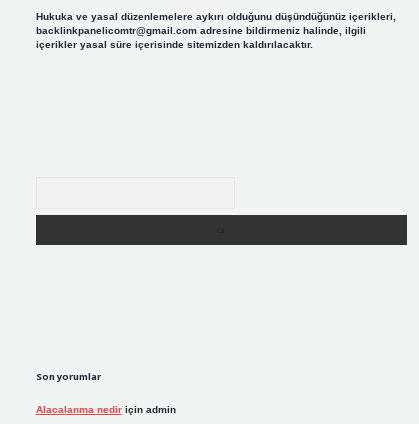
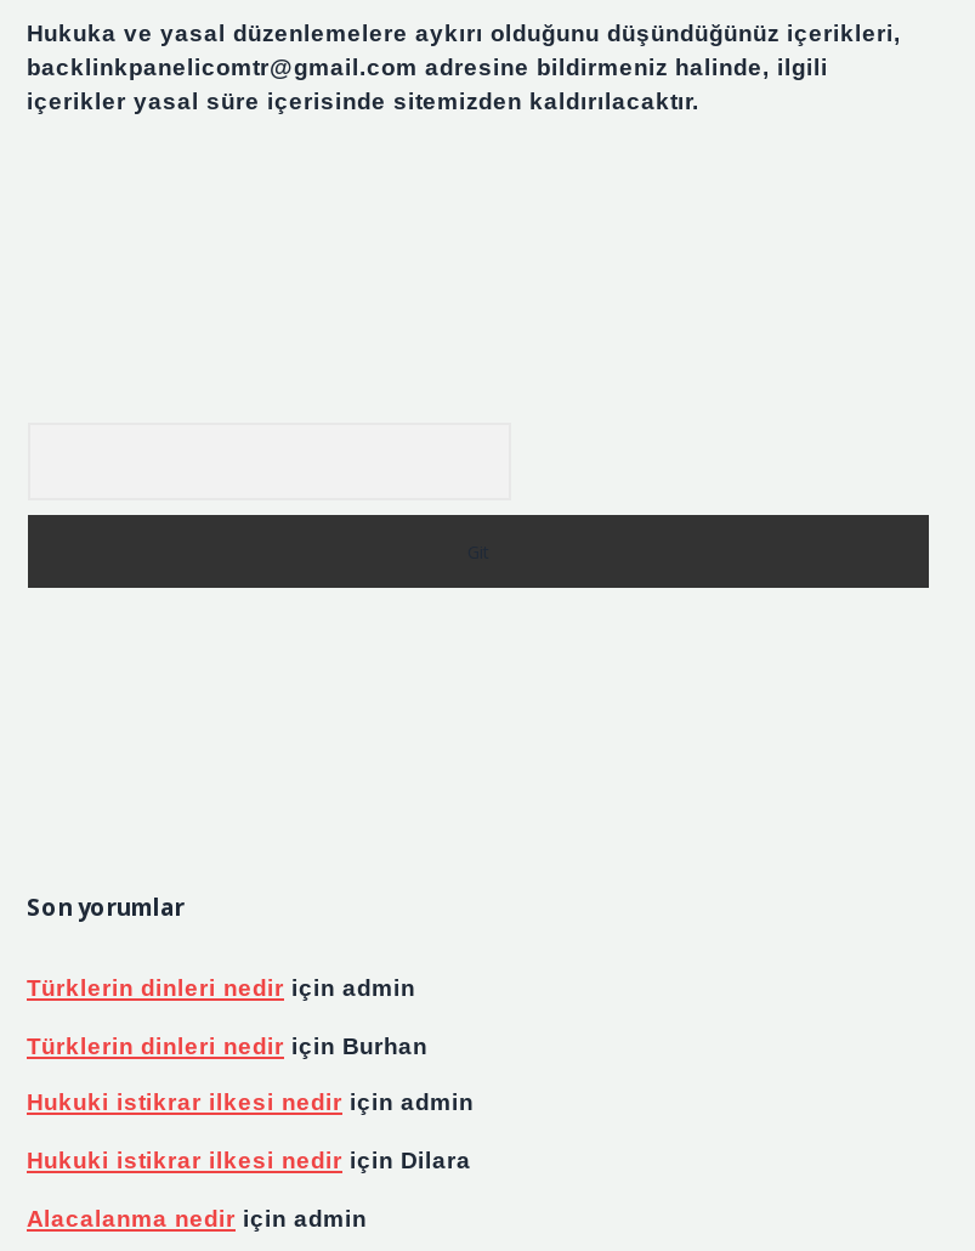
+ Türklerin dinleri nedir için admin
+ Türklerin dinleri nedir için Burhan
+ Hukuki istikrar ilkesi nedir için admin
+ Hukuki istikrar ilkesi nedir için Dilara
